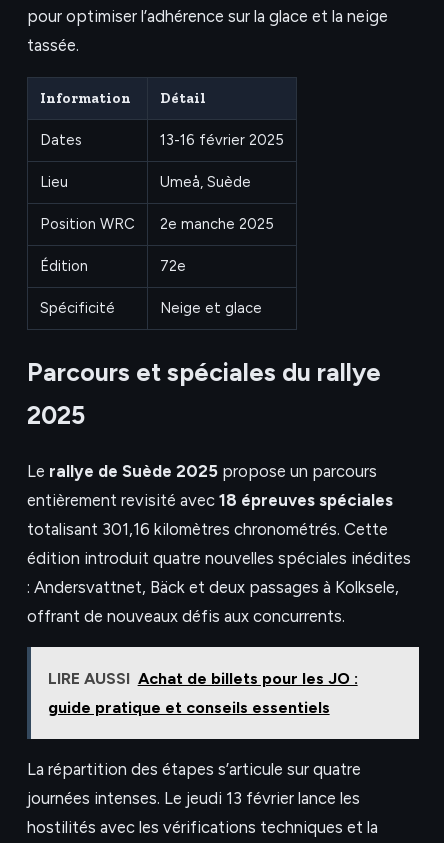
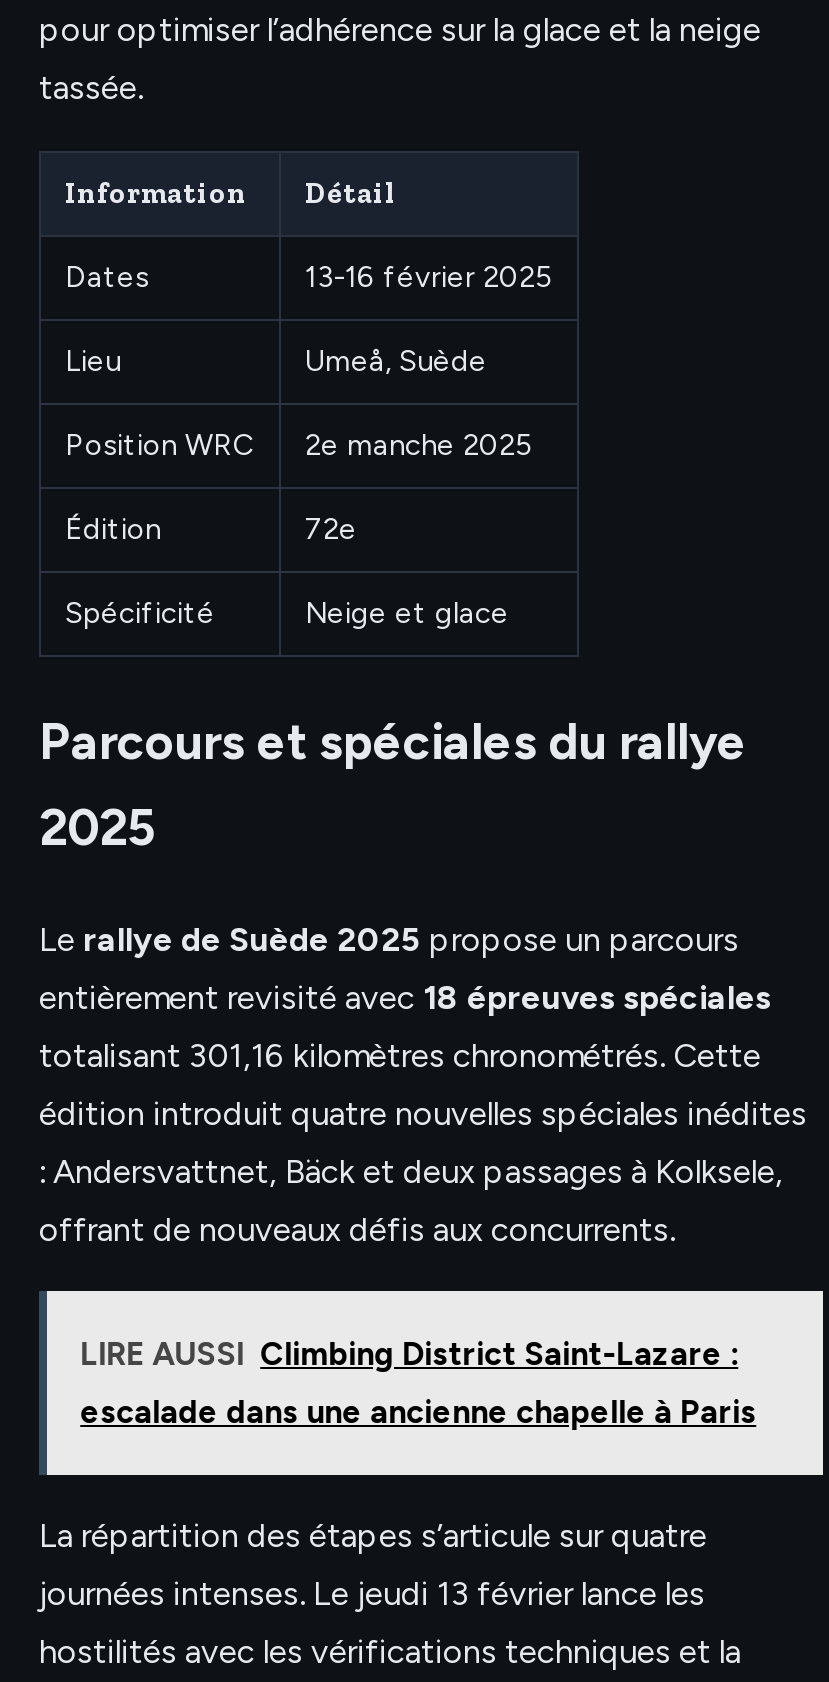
- LIRE AUSSI Achat de billets pour les JO :
+ LIRE AUSSI Climbing District Saint-Lazare :

- guide pratique et conseils essentiels
+ escalade dans une ancienne chapelle à Paris
